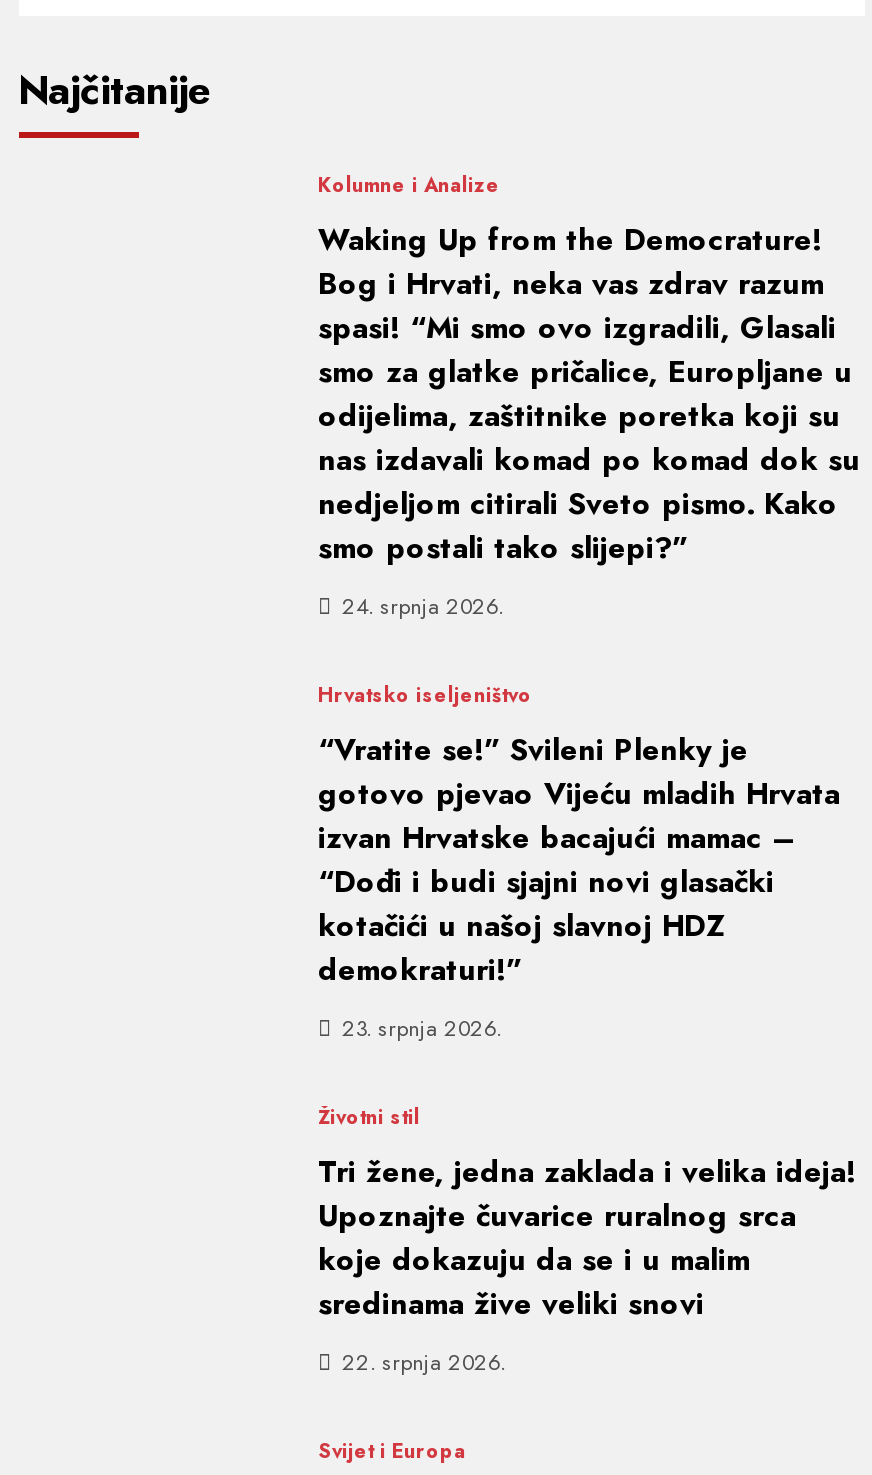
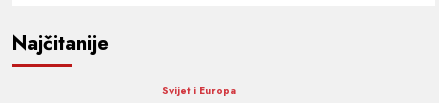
- Kolumne i Analize
- Waking Up from the Democrature!
- Bog i Hrvati, neka vas zdrav razum
- spasi! “Mi smo ovo izgradili, Glasali
- smo za glatke pričalice, Europljane u
- odijelima, zaštitnike poretka koji su
- nas izdavali komad po komad dok su
- nedjeljom citirali Sveto pismo. Kako
- smo postali tako slijepi?”
- 24. srpnja 2026.
- Hrvatsko iseljeništvo
- “Vratite se!” Svileni Plenky je
- gotovo pjevao Vijeću mladih Hrvata
- izvan Hrvatske bacajući mamac –
- “Dođi i budi sjajni novi glasački
- kotačići u našoj slavnoj HDZ
- demokraturi!”
- 23. srpnja 2026.
- Životni stil
- Tri žene, jedna zaklada i velika ideja!
- Upoznajte čuvarice ruralnog srca
- koje dokazuju da se i u malim
- sredinama žive veliki snovi
- 22. srpnja 2026.
